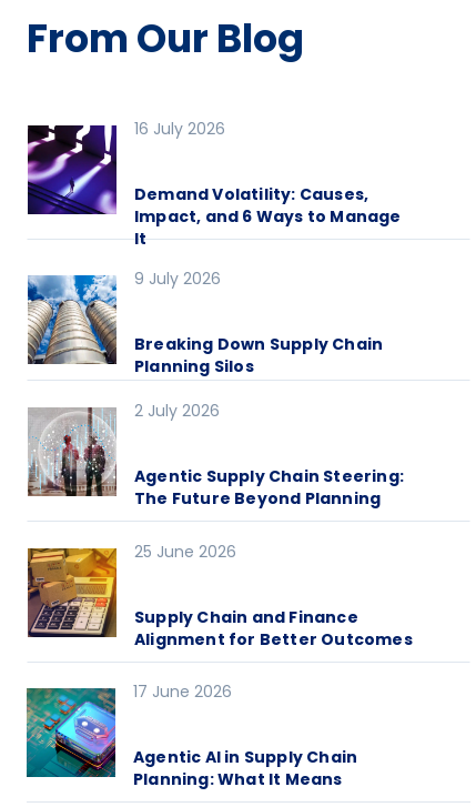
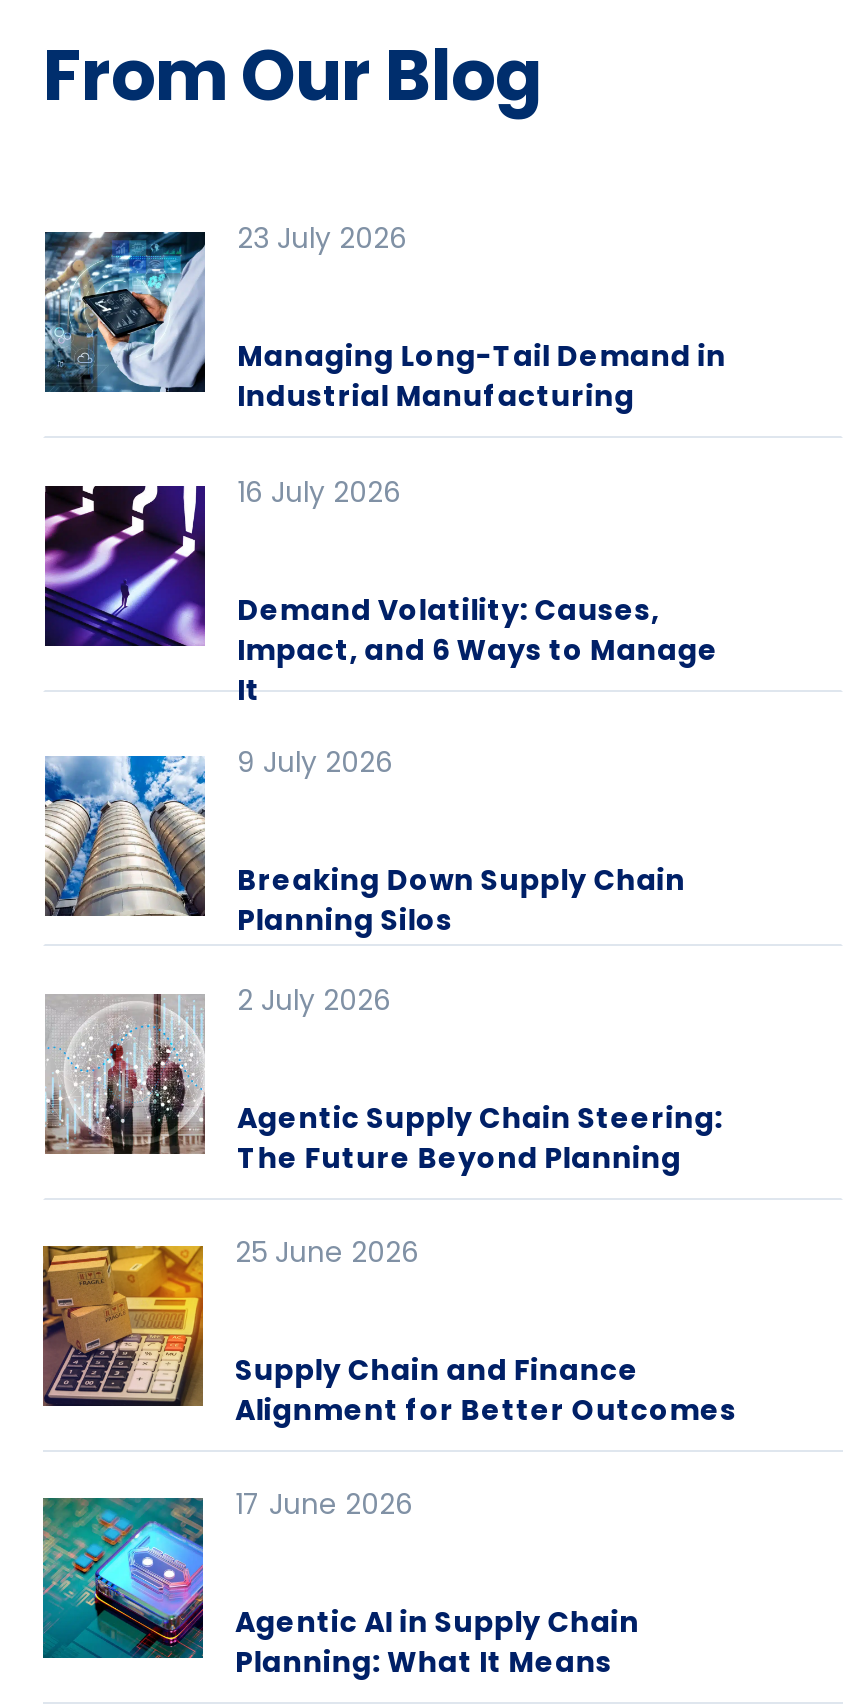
+ [image]
+ 23 July 2026
+ Managing Long-Tail Demand in
+ Industrial Manufacturing
